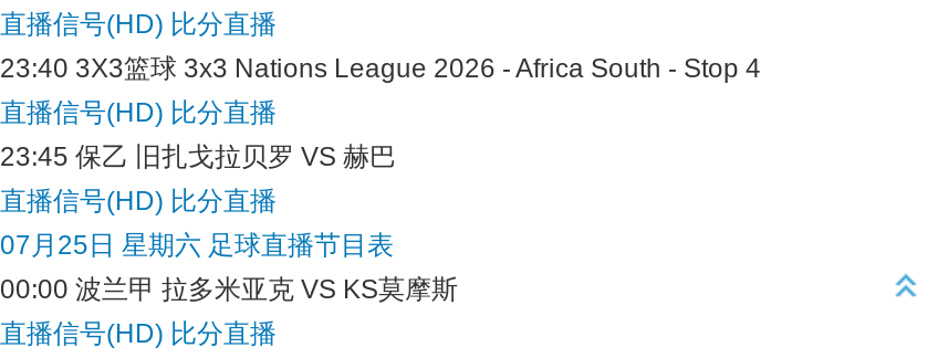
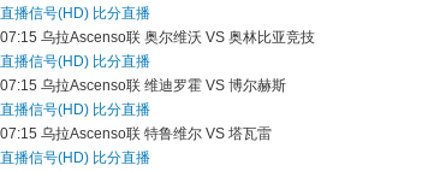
- 23:40 3X3篮球3x3 Nations League 2026 - Africa South - Stop 4
+ 07:15 乌拉Ascenso联奥尔维沃 VS 奥林比亚竞技

- 23:45 保乙旧扎戈拉贝罗 VS 赫巴
+ 07:15 乌拉Ascenso联维迪罗霍 VS 博尔赫斯

- 07月25日 星期六 足球直播节目表
- 00:00 波兰甲拉多米亚克 VS KS莫摩斯
+ 07:15 乌拉Ascenso联特鲁维尔 VS 塔瓦雷
